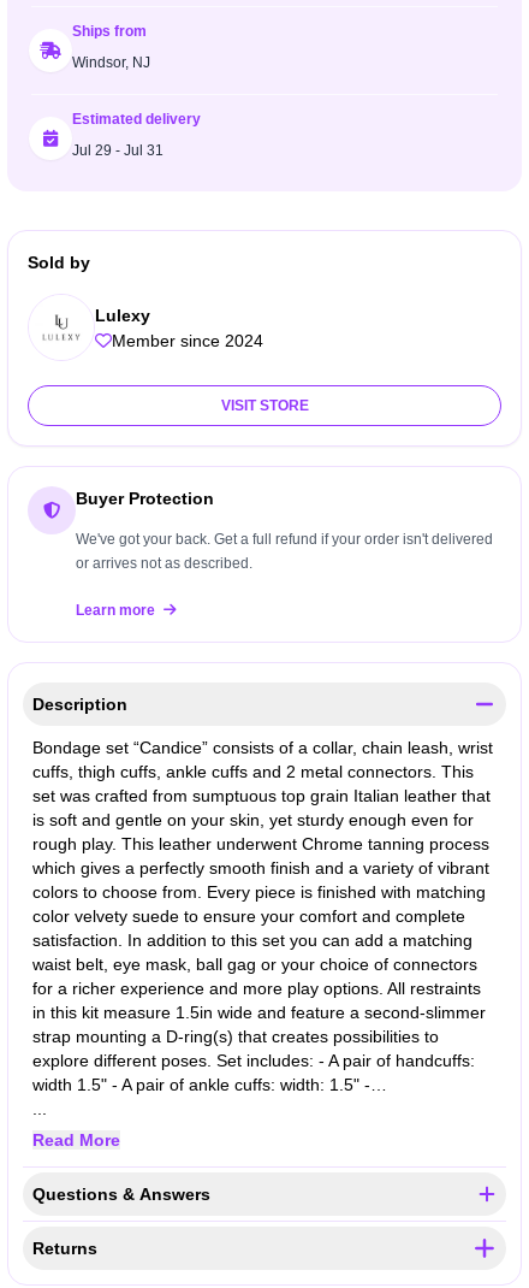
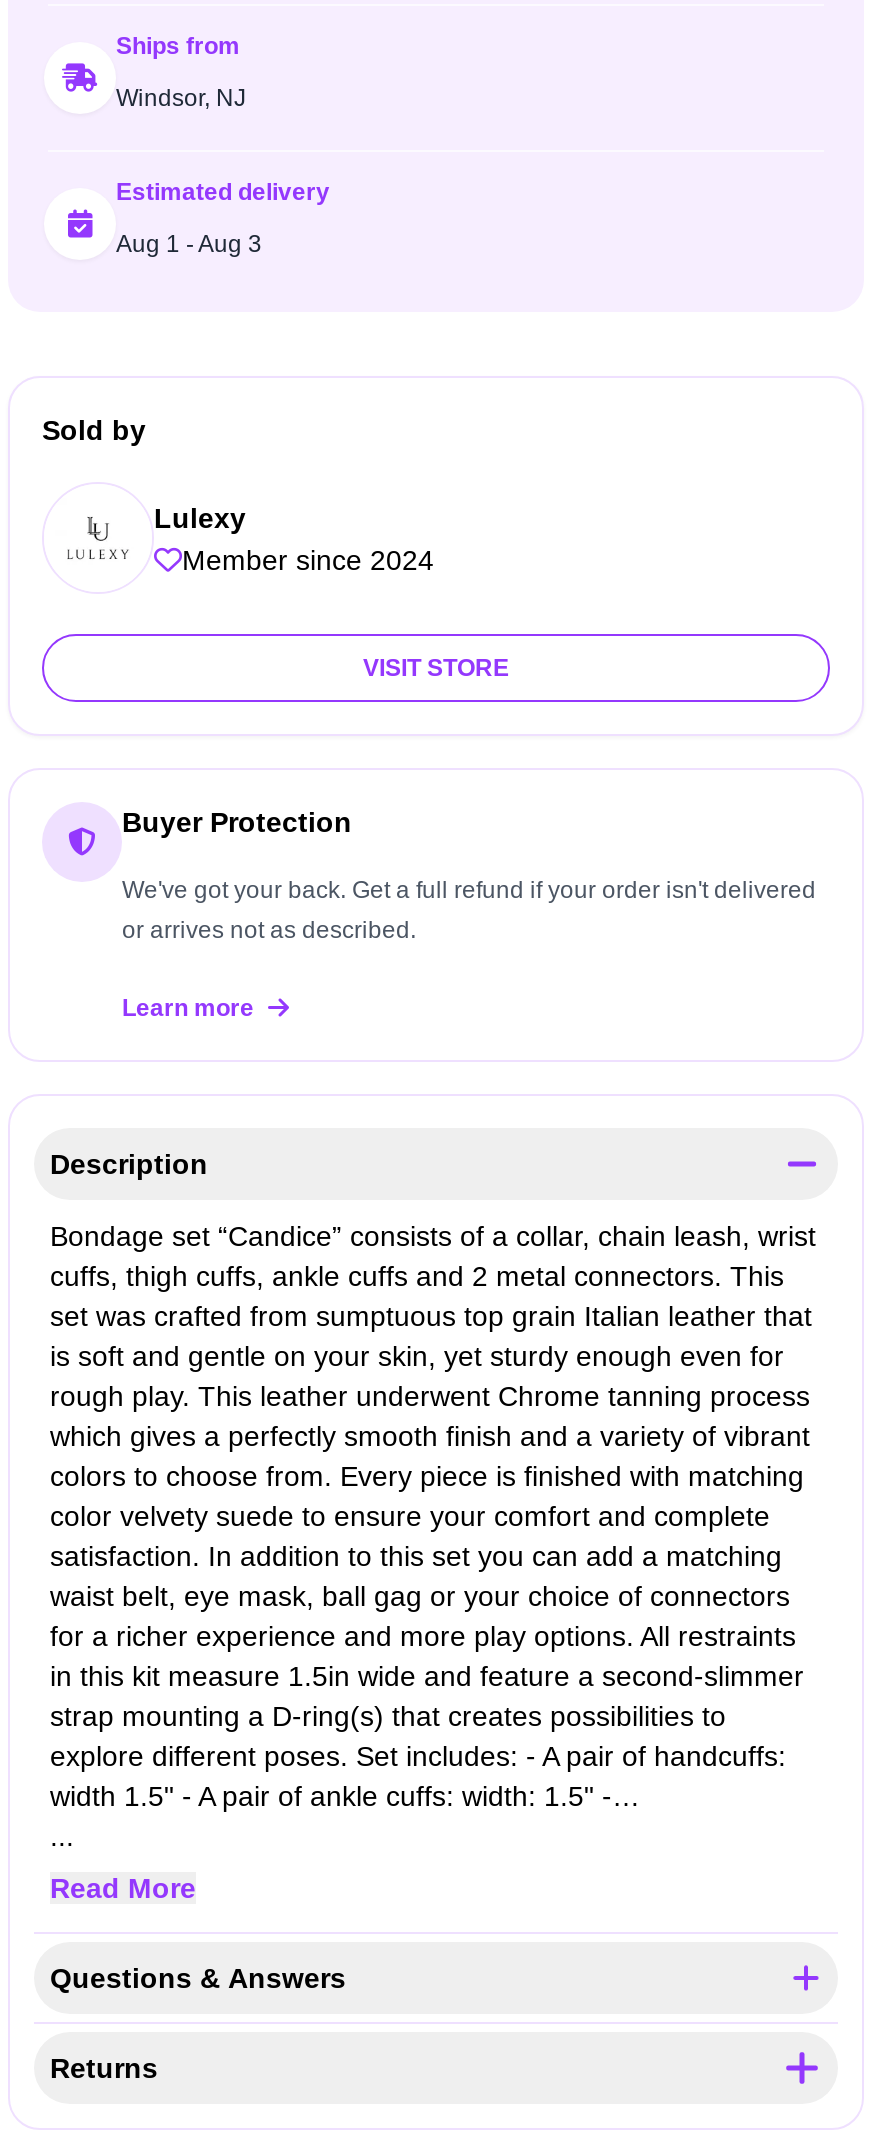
- Jul 29 - Jul 31
+ Aug 1 - Aug 3
